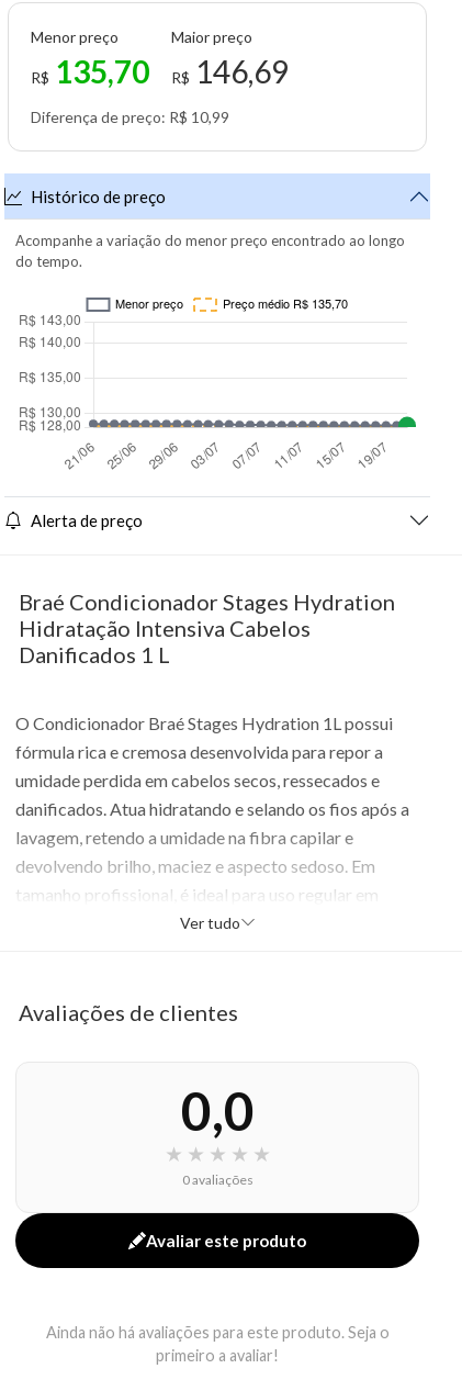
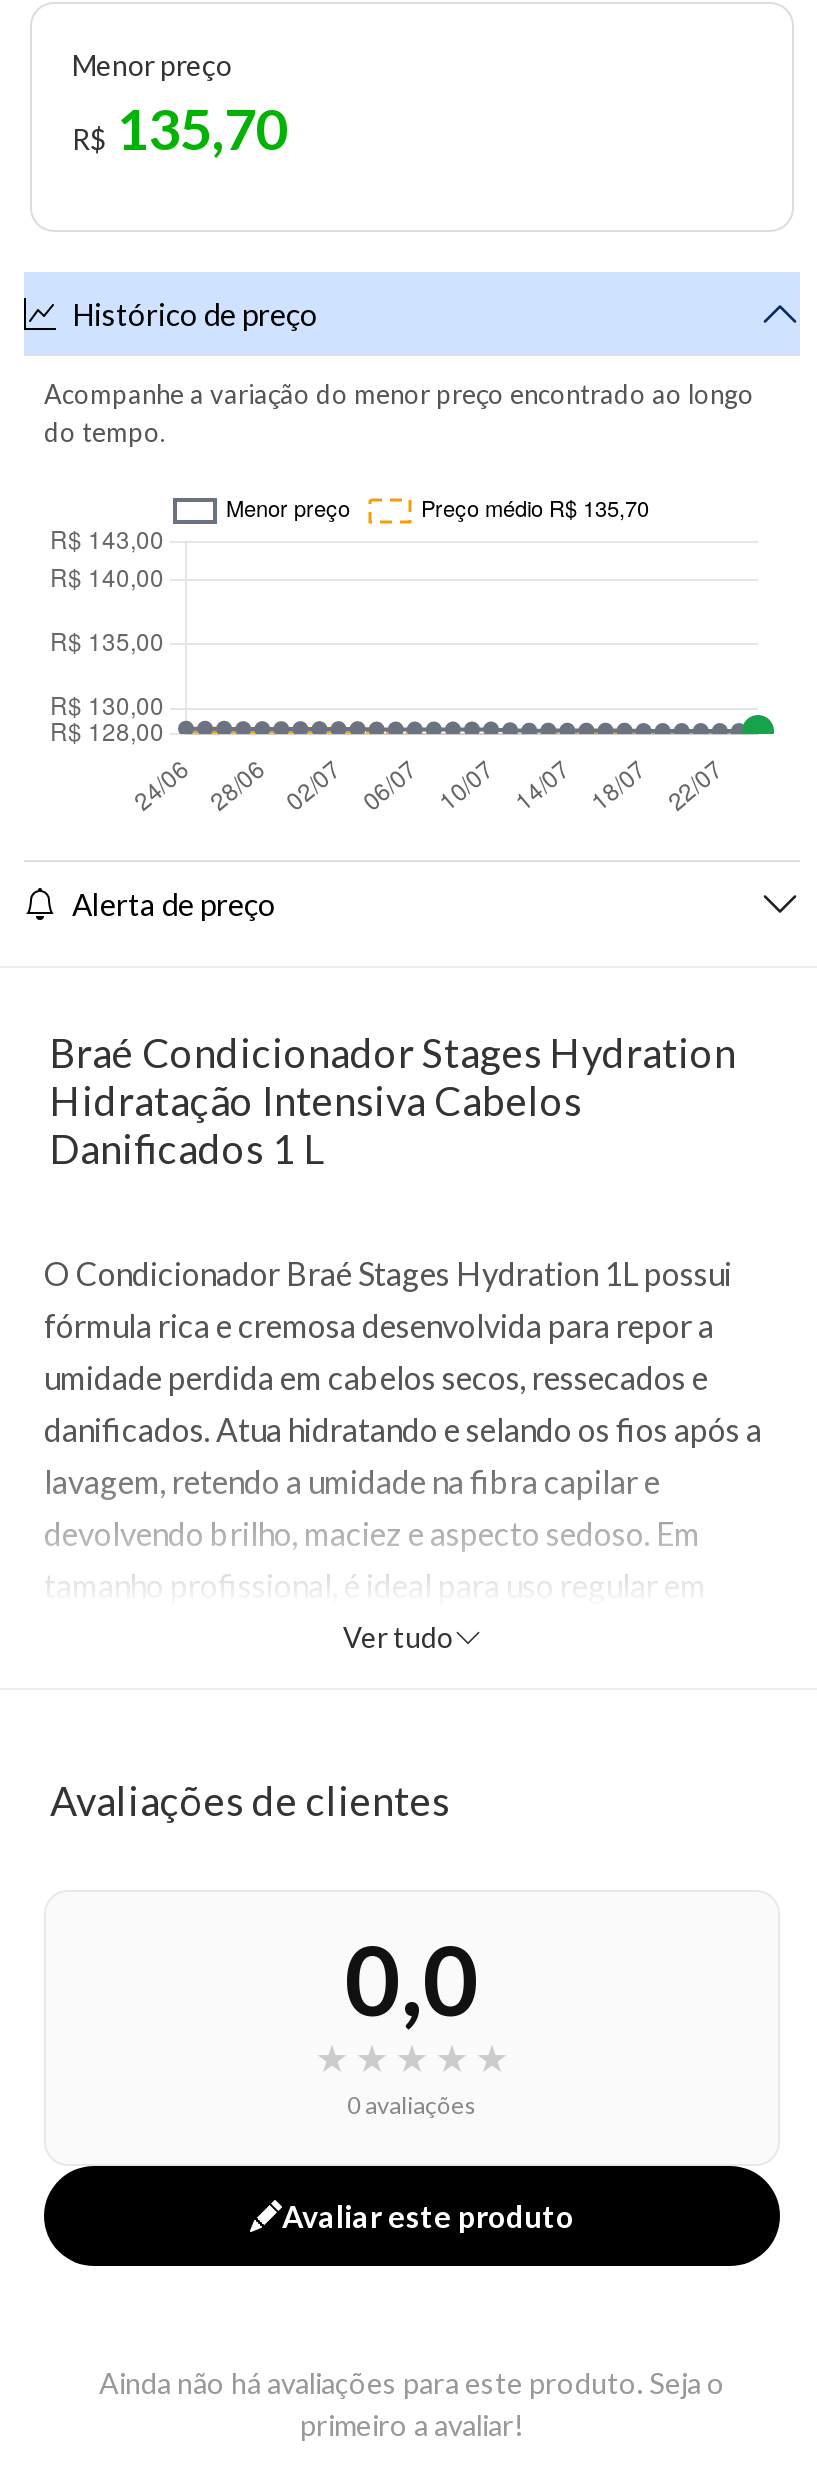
- Maior preço
- R$146,69
- Diferença de preço: R$ 10,99
